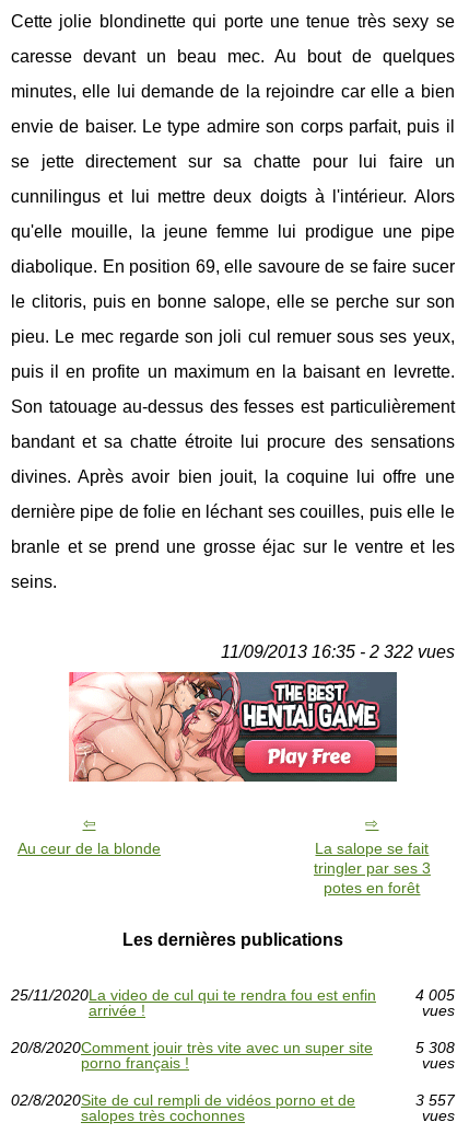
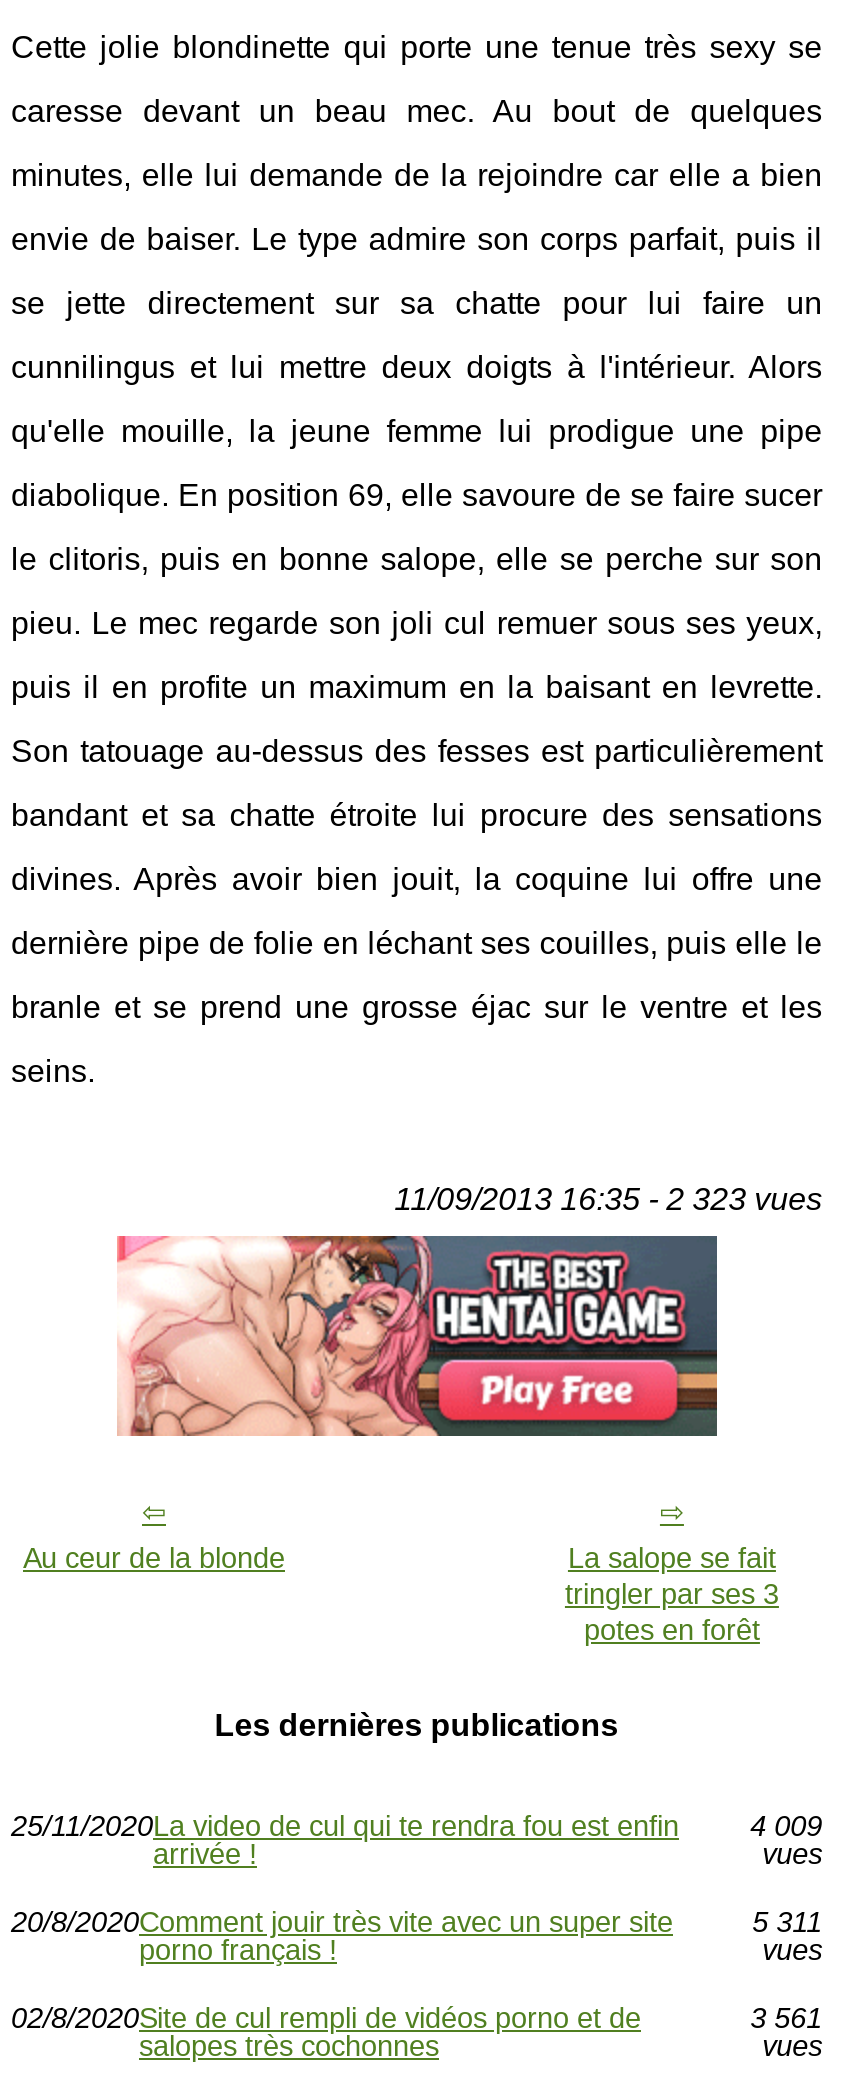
- 11/09/2013 16:35 - 2 322 vues
+ 11/09/2013 16:35 - 2 323 vues

- 4 005
+ 4 009

- 5 308
+ 5 311

- 3 557
+ 3 561
